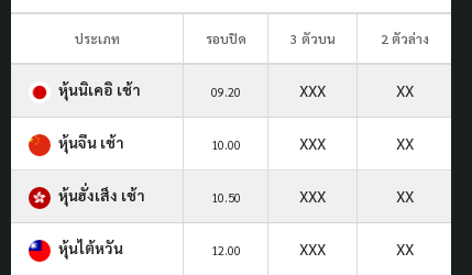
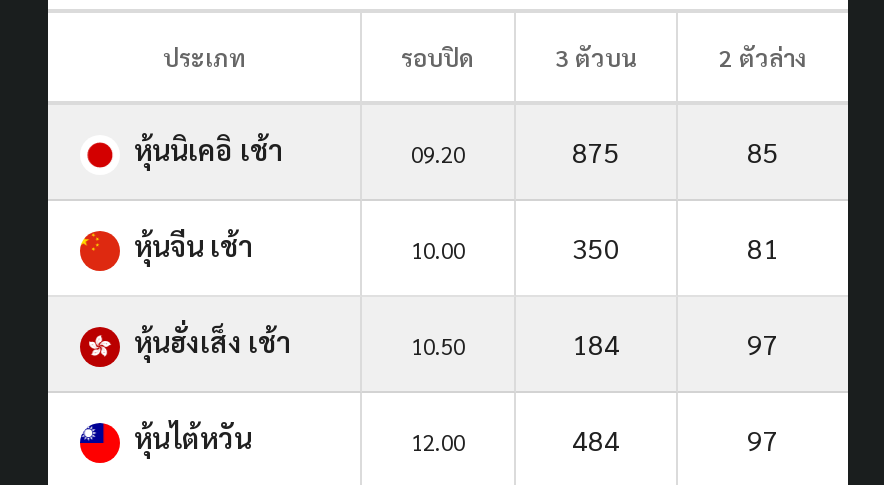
- XXX
- XX
+ 875
+ 85

- XXX
- XX
+ 350
+ 81

- XXX
- XX
+ 184
+ 97

- XXX
- XX
+ 484
+ 97
